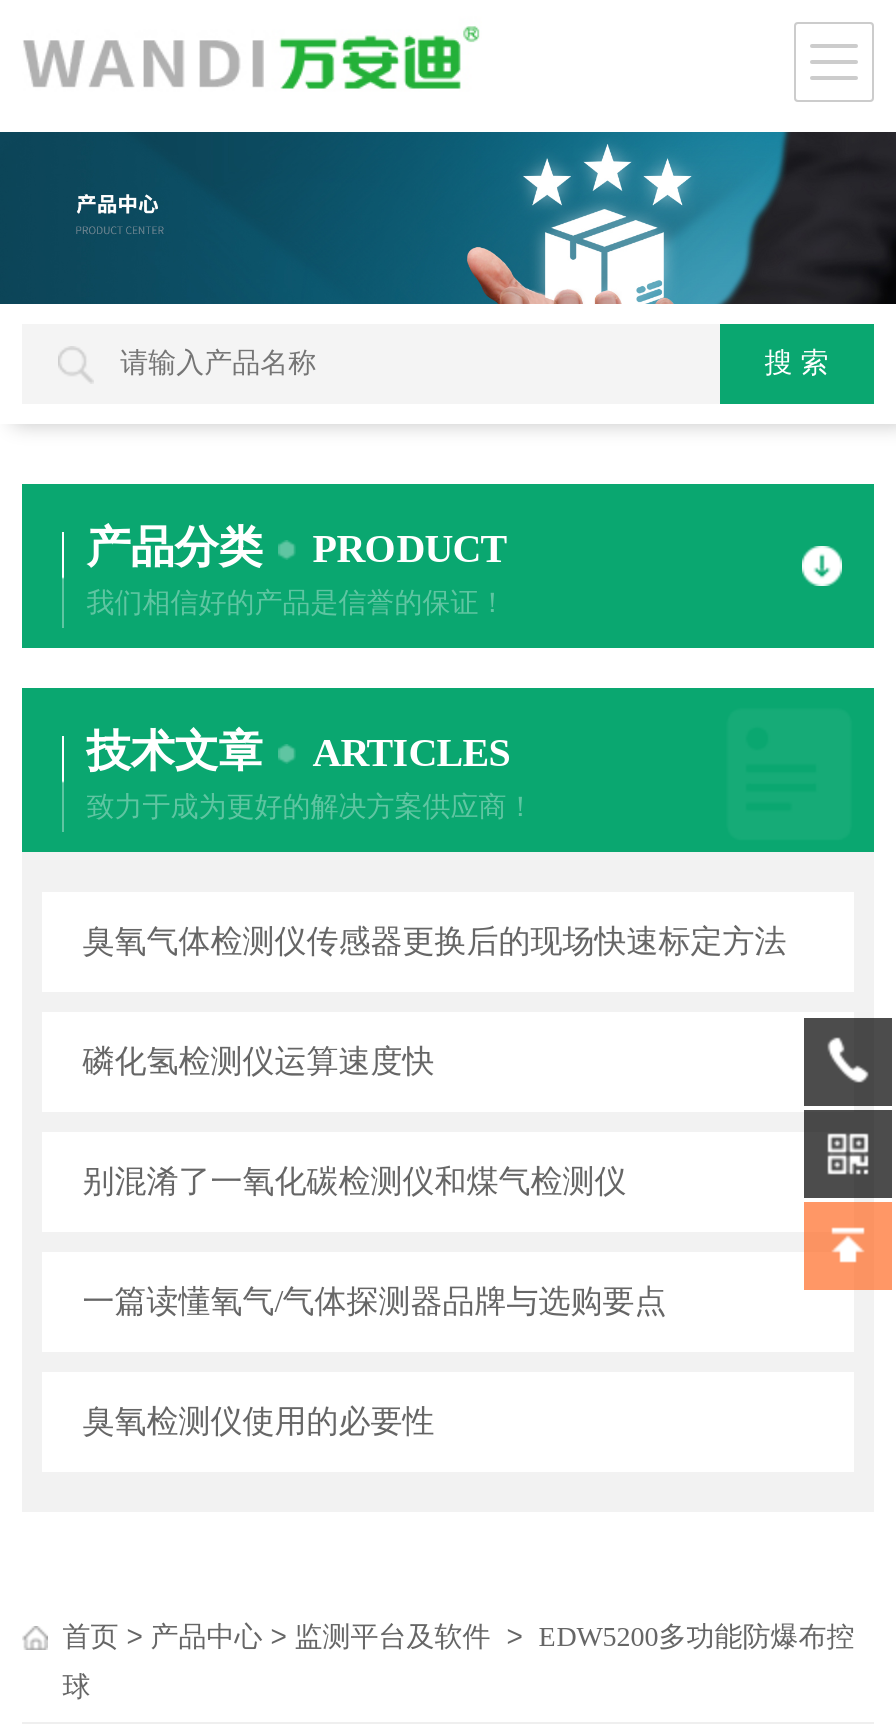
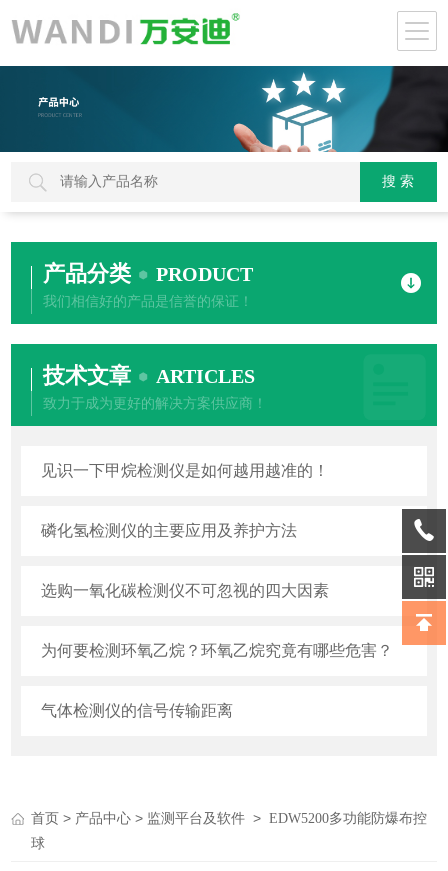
- 臭氧气体检测仪传感器更换后的现场快速标定方法
+ 见识一下甲烷检测仪是如何越用越准的！

- 磷化氢检测仪运算速度快
+ 磷化氢检测仪的主要应用及养护方法

- 别混淆了一氧化碳检测仪和煤气检测仪
+ 选购一氧化碳检测仪不可忽视的四大因素

- 一篇读懂氧气/气体探测器品牌与选购要点
+ 为何要检测环氧乙烷？环氧乙烷究竟有哪些危害？

- 臭氧检测仪使用的必要性
+ 气体检测仪的信号传输距离
